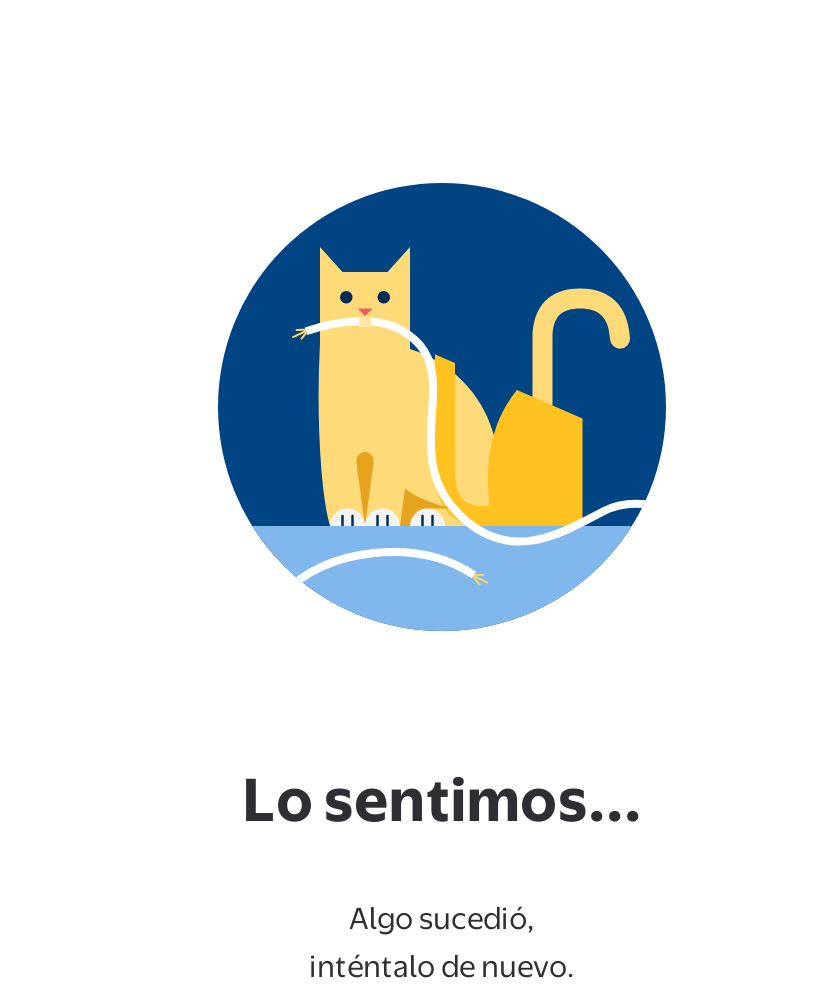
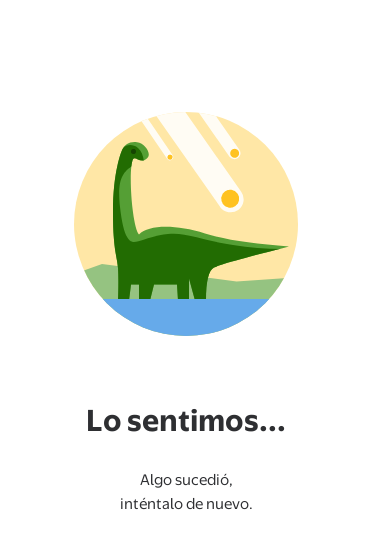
- [image]
+ [image]
